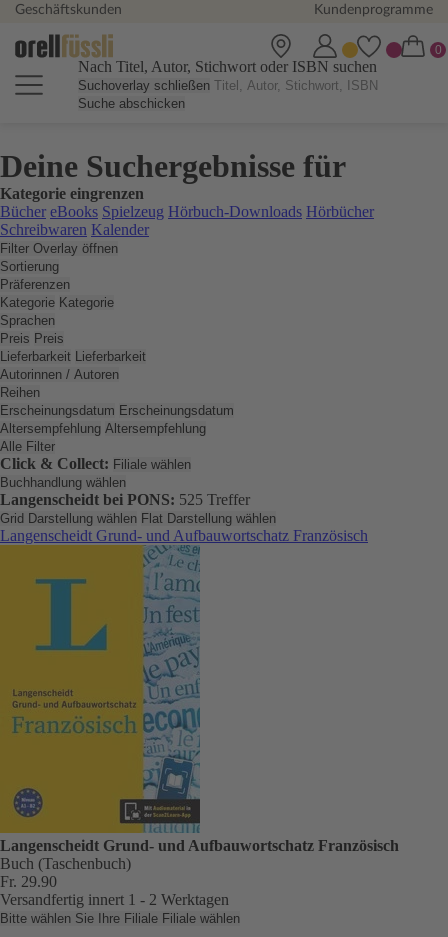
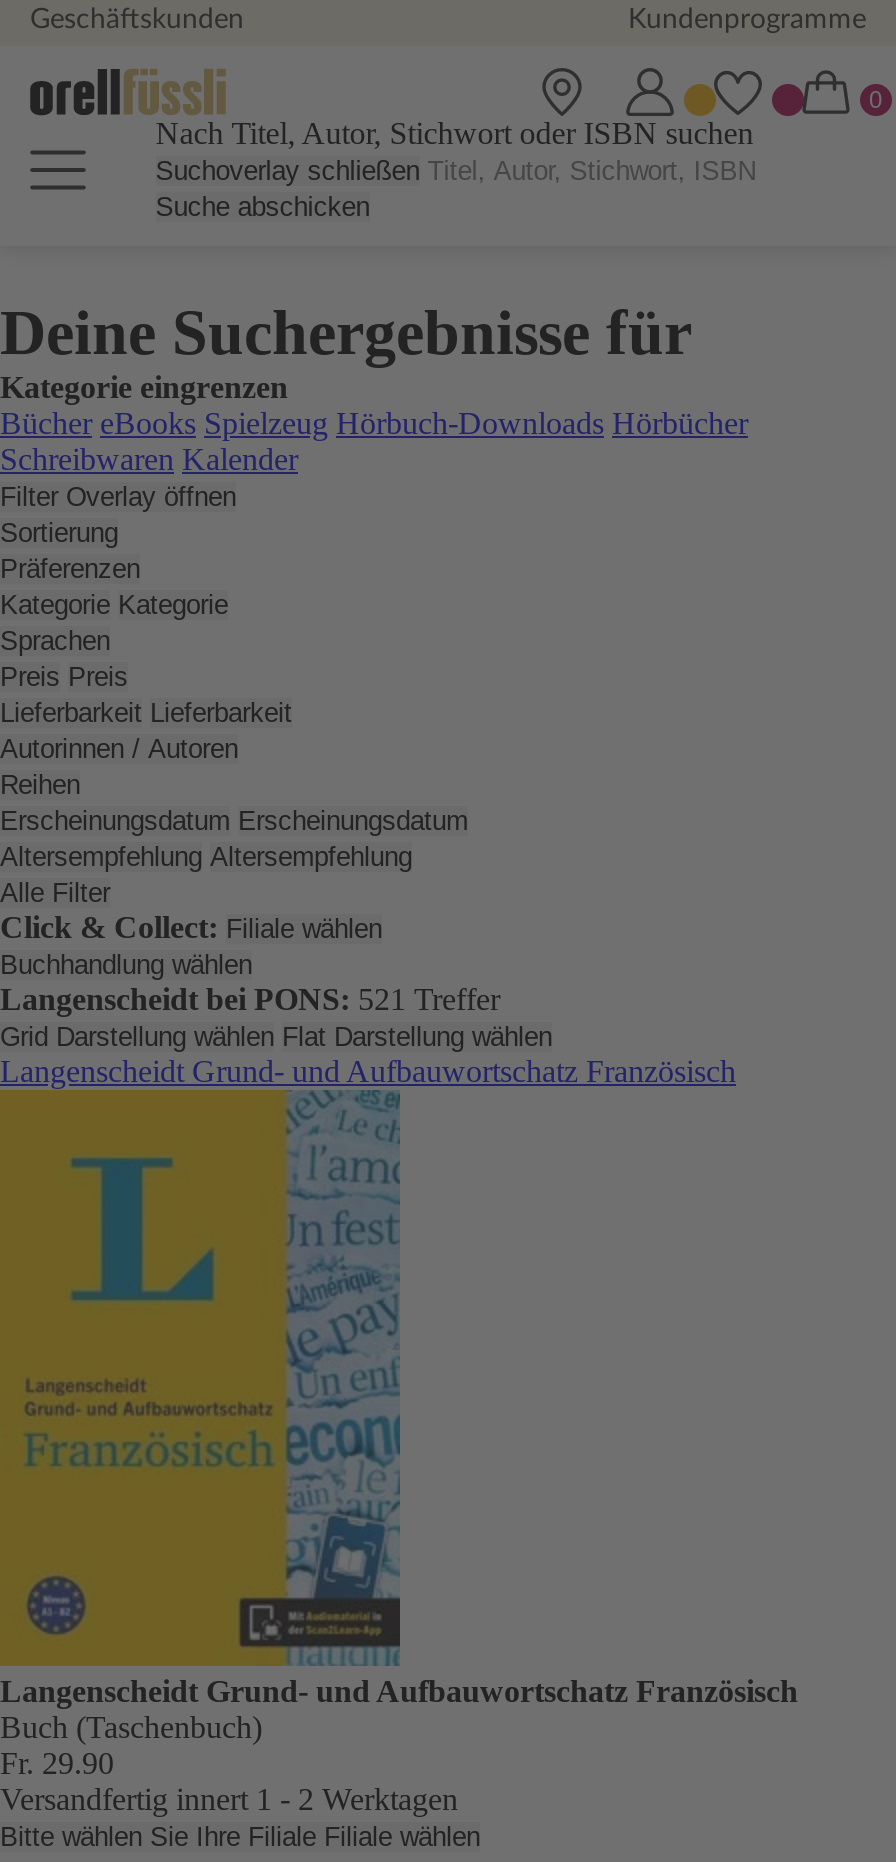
- Langenscheidt bei PONS: 525 Treffer
+ Langenscheidt bei PONS: 521 Treffer
